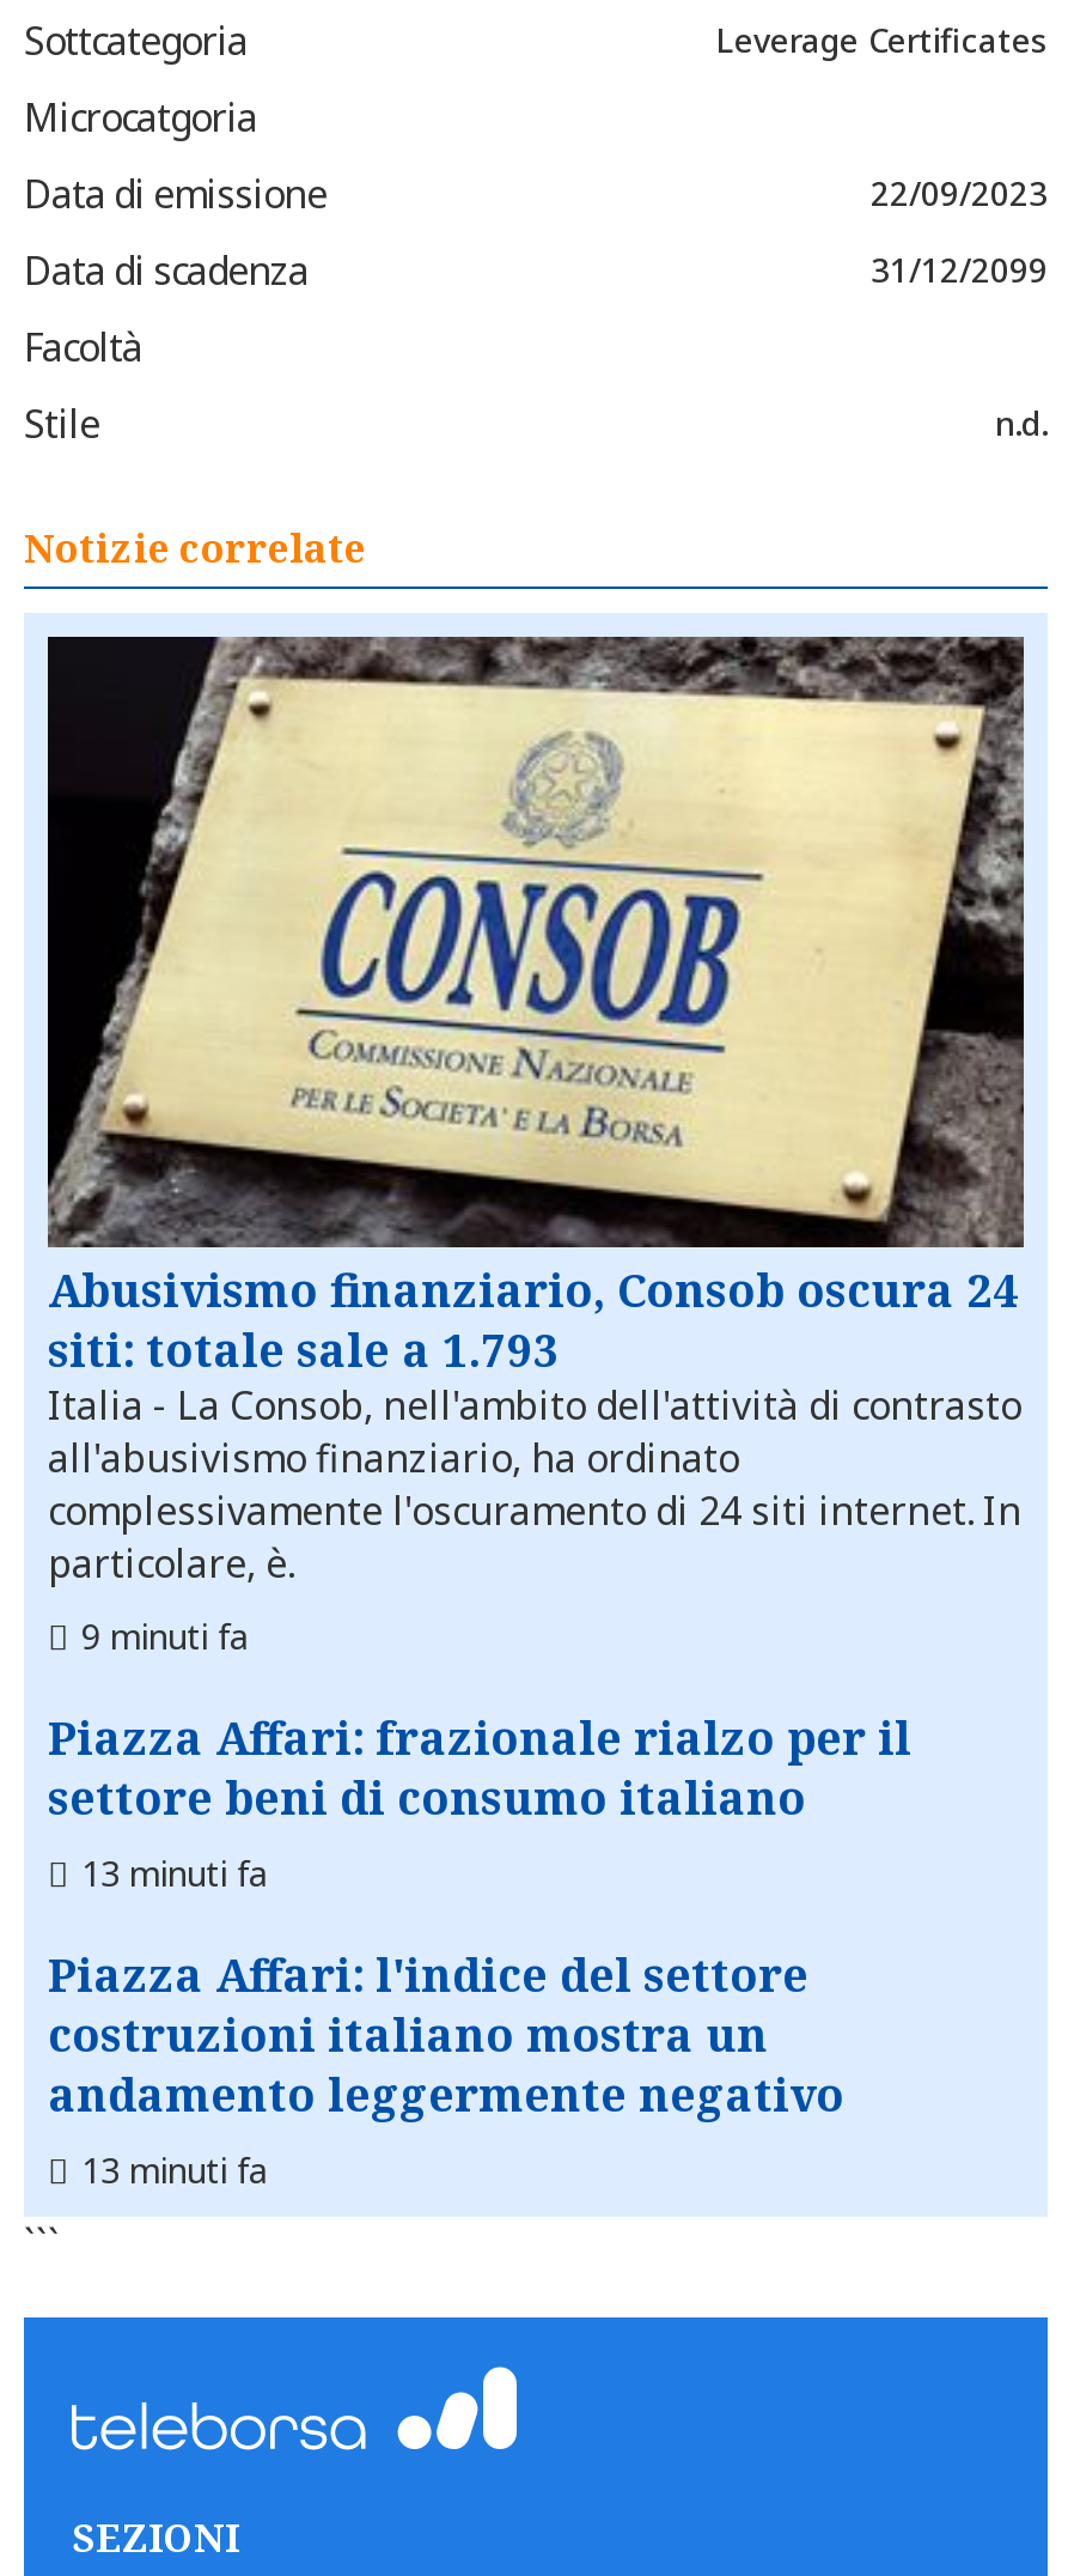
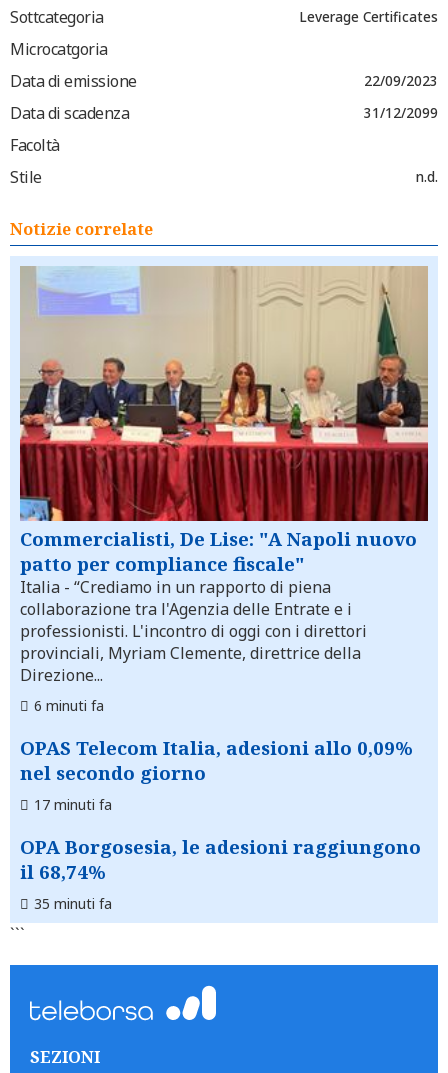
- [image]
- Abusivismo finanziario, Consob oscura 24
- siti: totale sale a 1.793
- Italia - La Consob, nell'ambito dell'attività di contrasto
- all'abusivismo finanziario, ha ordinato
- complessivamente l'oscuramento di 24 siti internet. In
- particolare, è.
+ [image]
+ Commercialisti, De Lise: "A Napoli nuovo
+ patto per compliance fiscale"
+ Italia - “Crediamo in un rapporto di piena
+ collaborazione tra l'Agenzia delle Entrate e i
+ professionisti. L'incontro di oggi con i direttori
+ provinciali, Myriam Clemente, direttrice della
+ Direzione...

- 9 minuti fa
+ 6 minuti fa

- Piazza Affari: frazionale rialzo per il
- settore beni di consumo italiano
- 13 minuti fa
+ OPAS Telecom Italia, adesioni allo 0,09%
+ nel secondo giorno
+ 17 minuti fa

- Piazza Affari: l'indice del settore
- costruzioni italiano mostra un
- andamento leggermente negativo
- 13 minuti fa
+ OPA Borgosesia, le adesioni raggiungono
+ il 68,74%
+ 35 minuti fa
